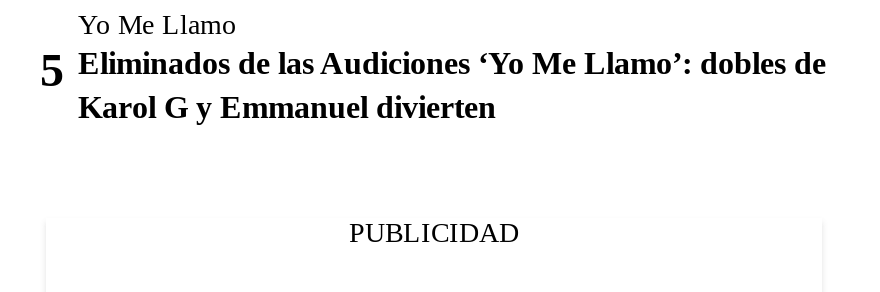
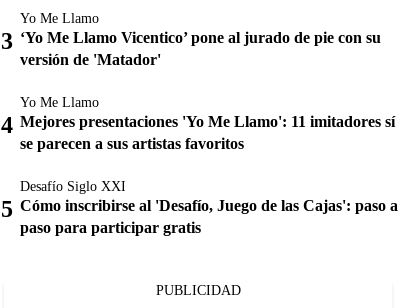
- Eliminados de las Audiciones ‘Yo Me Llamo’: dobles de
- Karol G y Emmanuel divierten
+ ‘Yo Me Llamo Vicentico’ pone al jurado de pie con su
+ versión de 'Matador'
+ Yo Me Llamo
+ Mejores presentaciones 'Yo Me Llamo': 11 imitadores sí
+ se parecen a sus artistas favoritos
+ Desafío Siglo XXI
+ Cómo inscribirse al 'Desafío, Juego de las Cajas': paso a
+ paso para participar gratis
